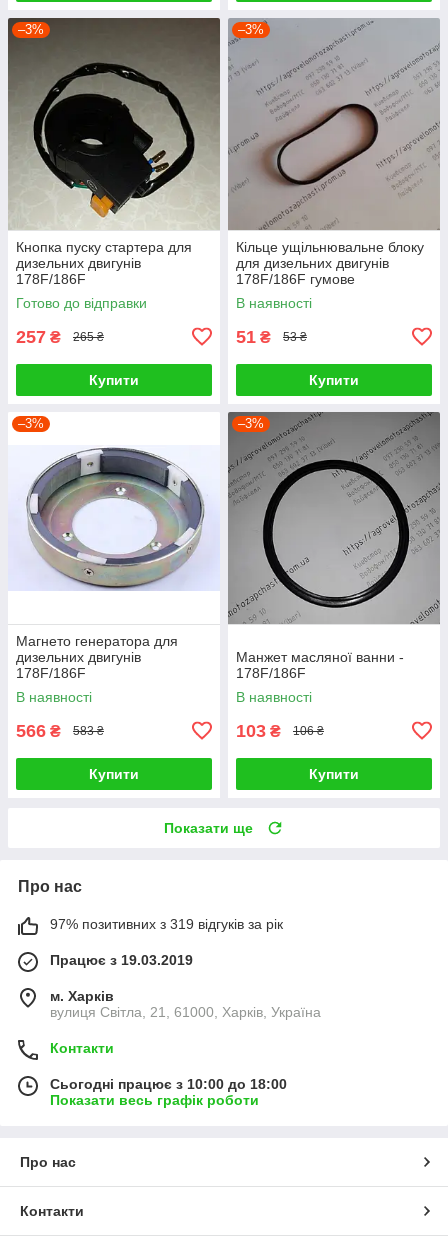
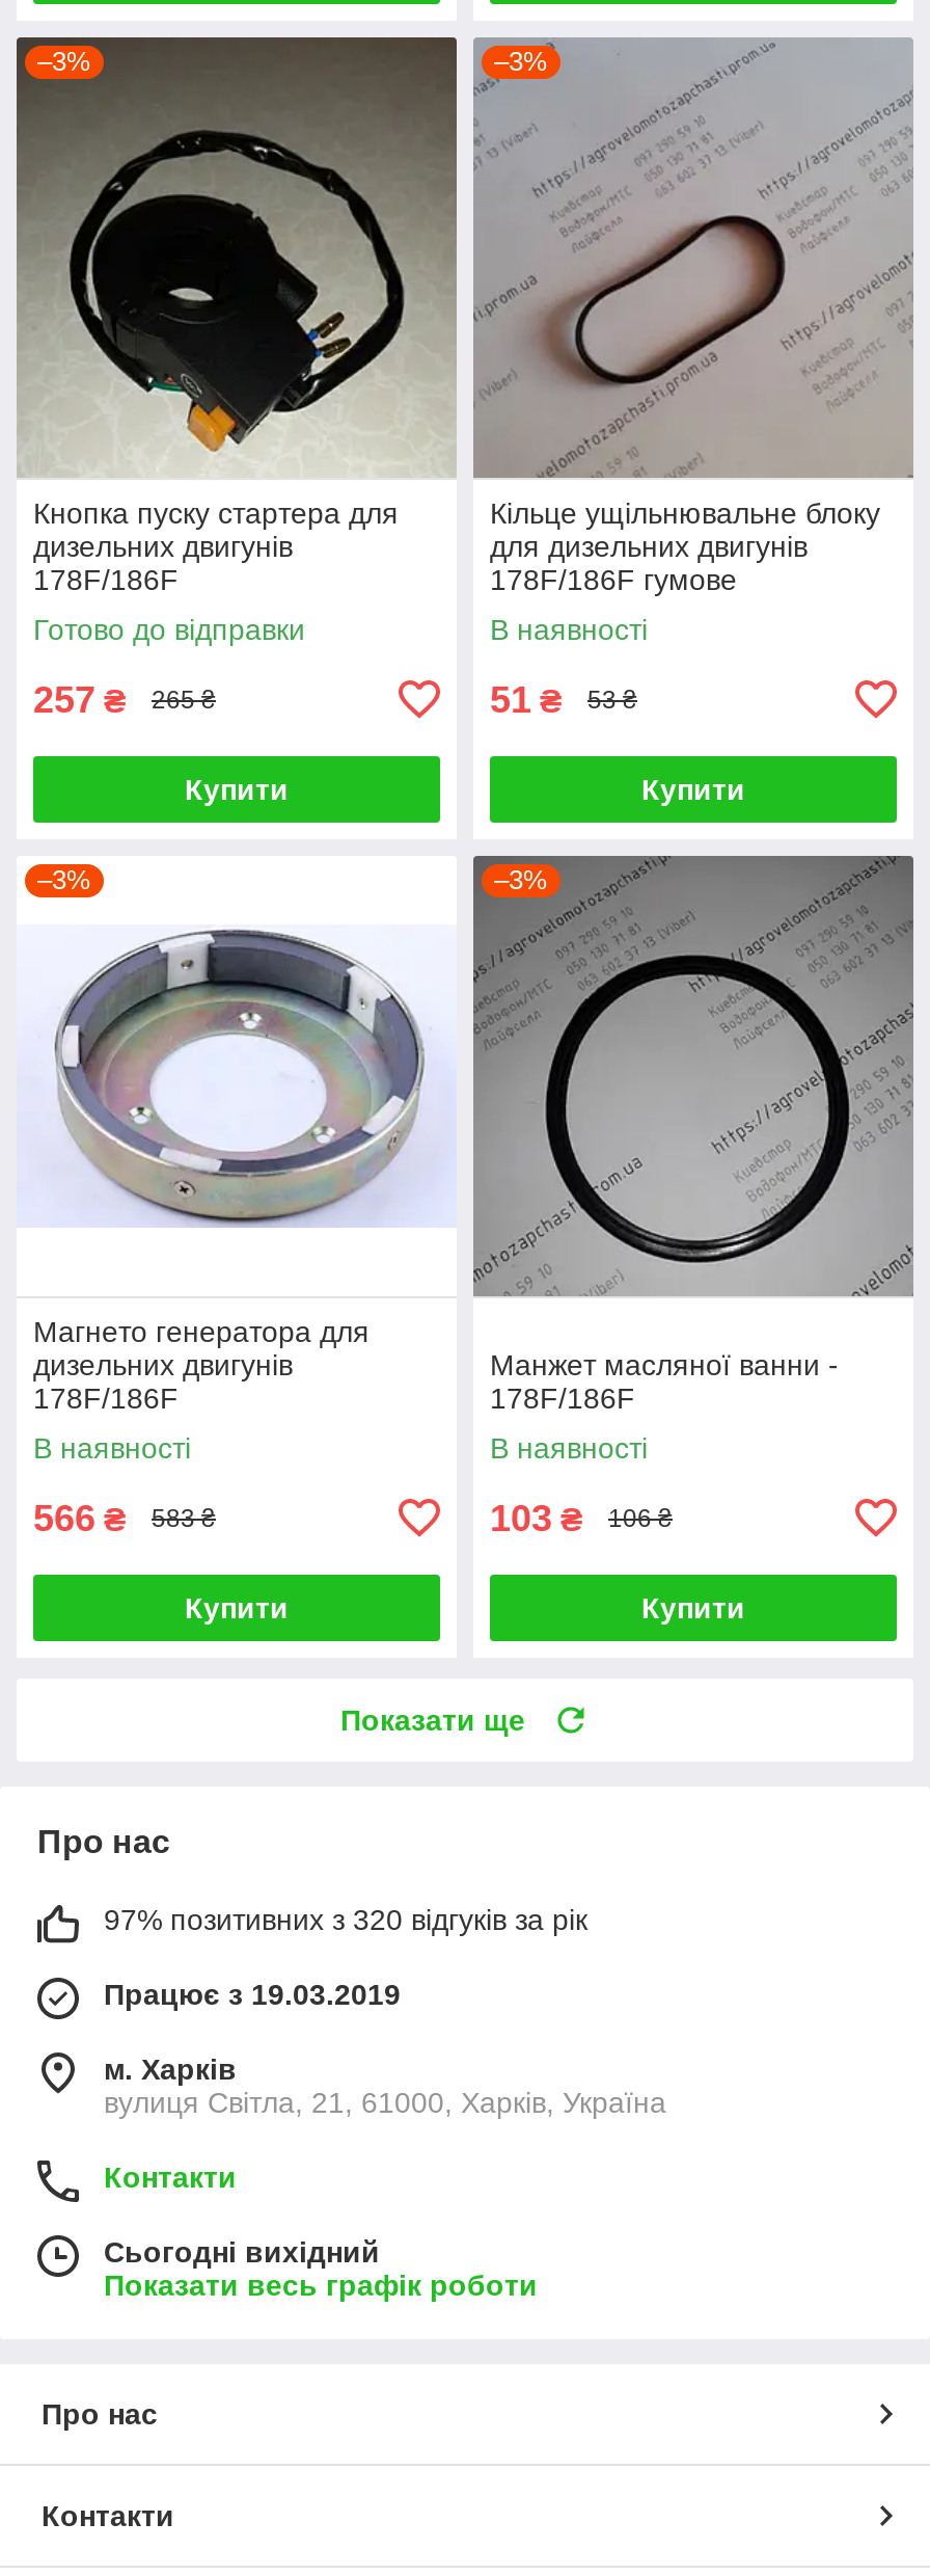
- 97% позитивних з 319 відгуків за рік
+ 97% позитивних з 320 відгуків за рік

- Сьогодні працює з 10:00 до 18:00
+ Сьогодні вихідний
